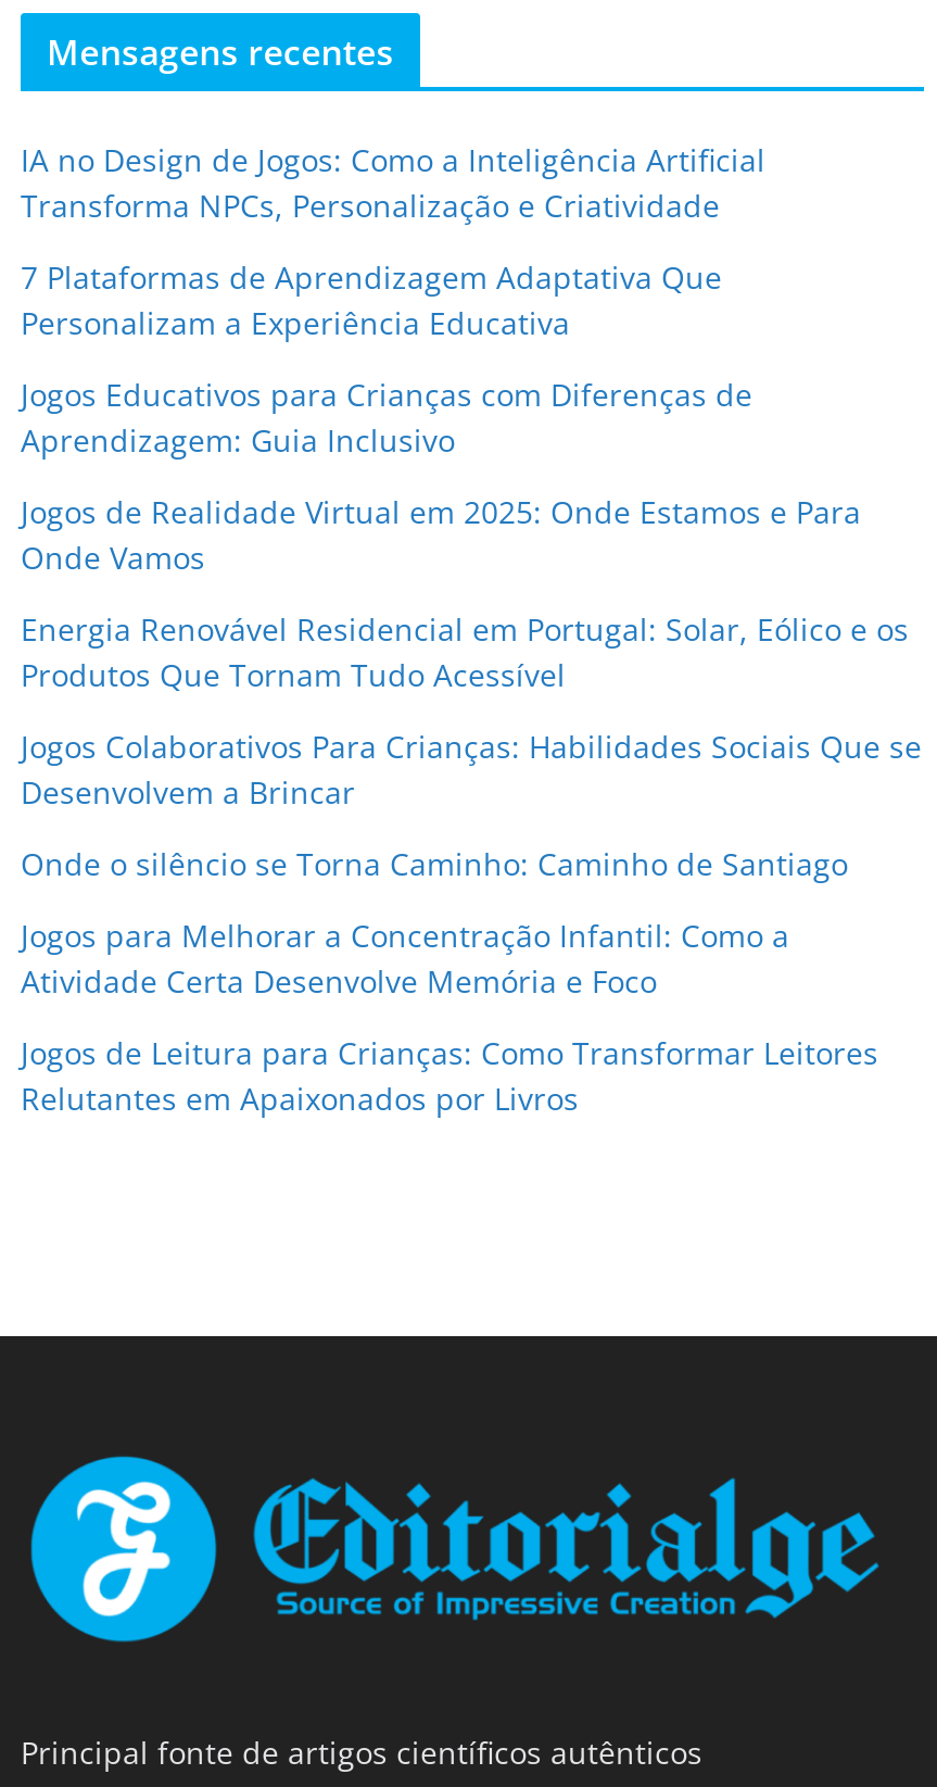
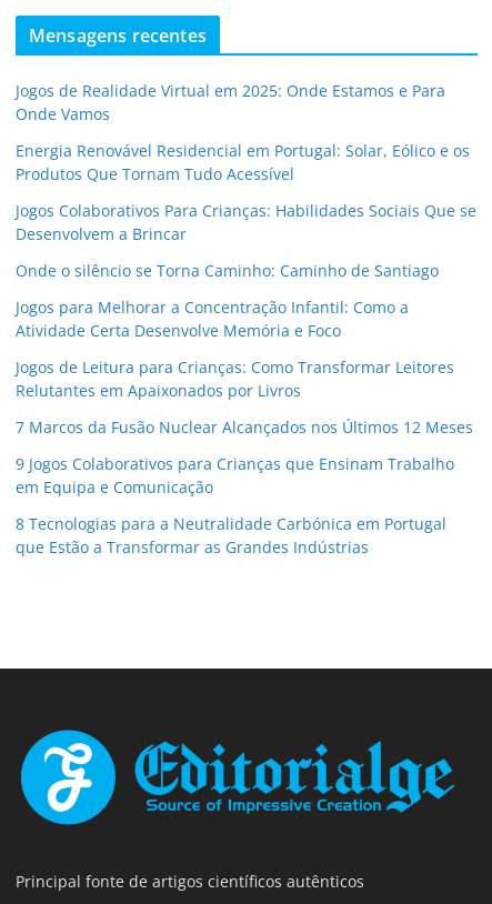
- IA no Design de Jogos: Como a Inteligência Artificial
- Transforma NPCs, Personalização e Criatividade
- 7 Plataformas de Aprendizagem Adaptativa Que
- Personalizam a Experiência Educativa
- Jogos Educativos para Crianças com Diferenças de
- Aprendizagem: Guia Inclusivo

moved up: Jogos de Realidade Virtual em 2025: Onde Estamos e Para | Onde Vamos | Energia Renovável Residencial em Portugal: Solar, Eólico e os | ... | Jogos de Leitura para Crianças: Como Transformar Leitores | Relutantes em Apaixonados por Livros

+ 7 Marcos da Fusão Nuclear Alcançados nos Últimos 12 Meses
+ 9 Jogos Colaborativos para Crianças que Ensinam Trabalho
+ em Equipa e Comunicação
+ 8 Tecnologias para a Neutralidade Carbónica em Portugal
+ que Estão a Transformar as Grandes Indústrias
